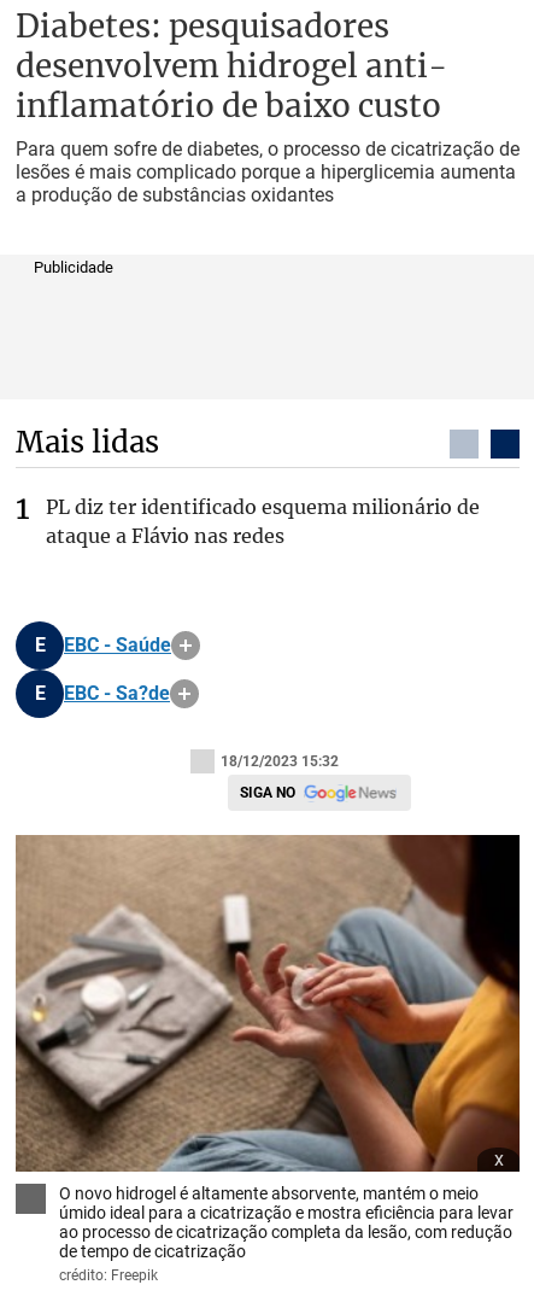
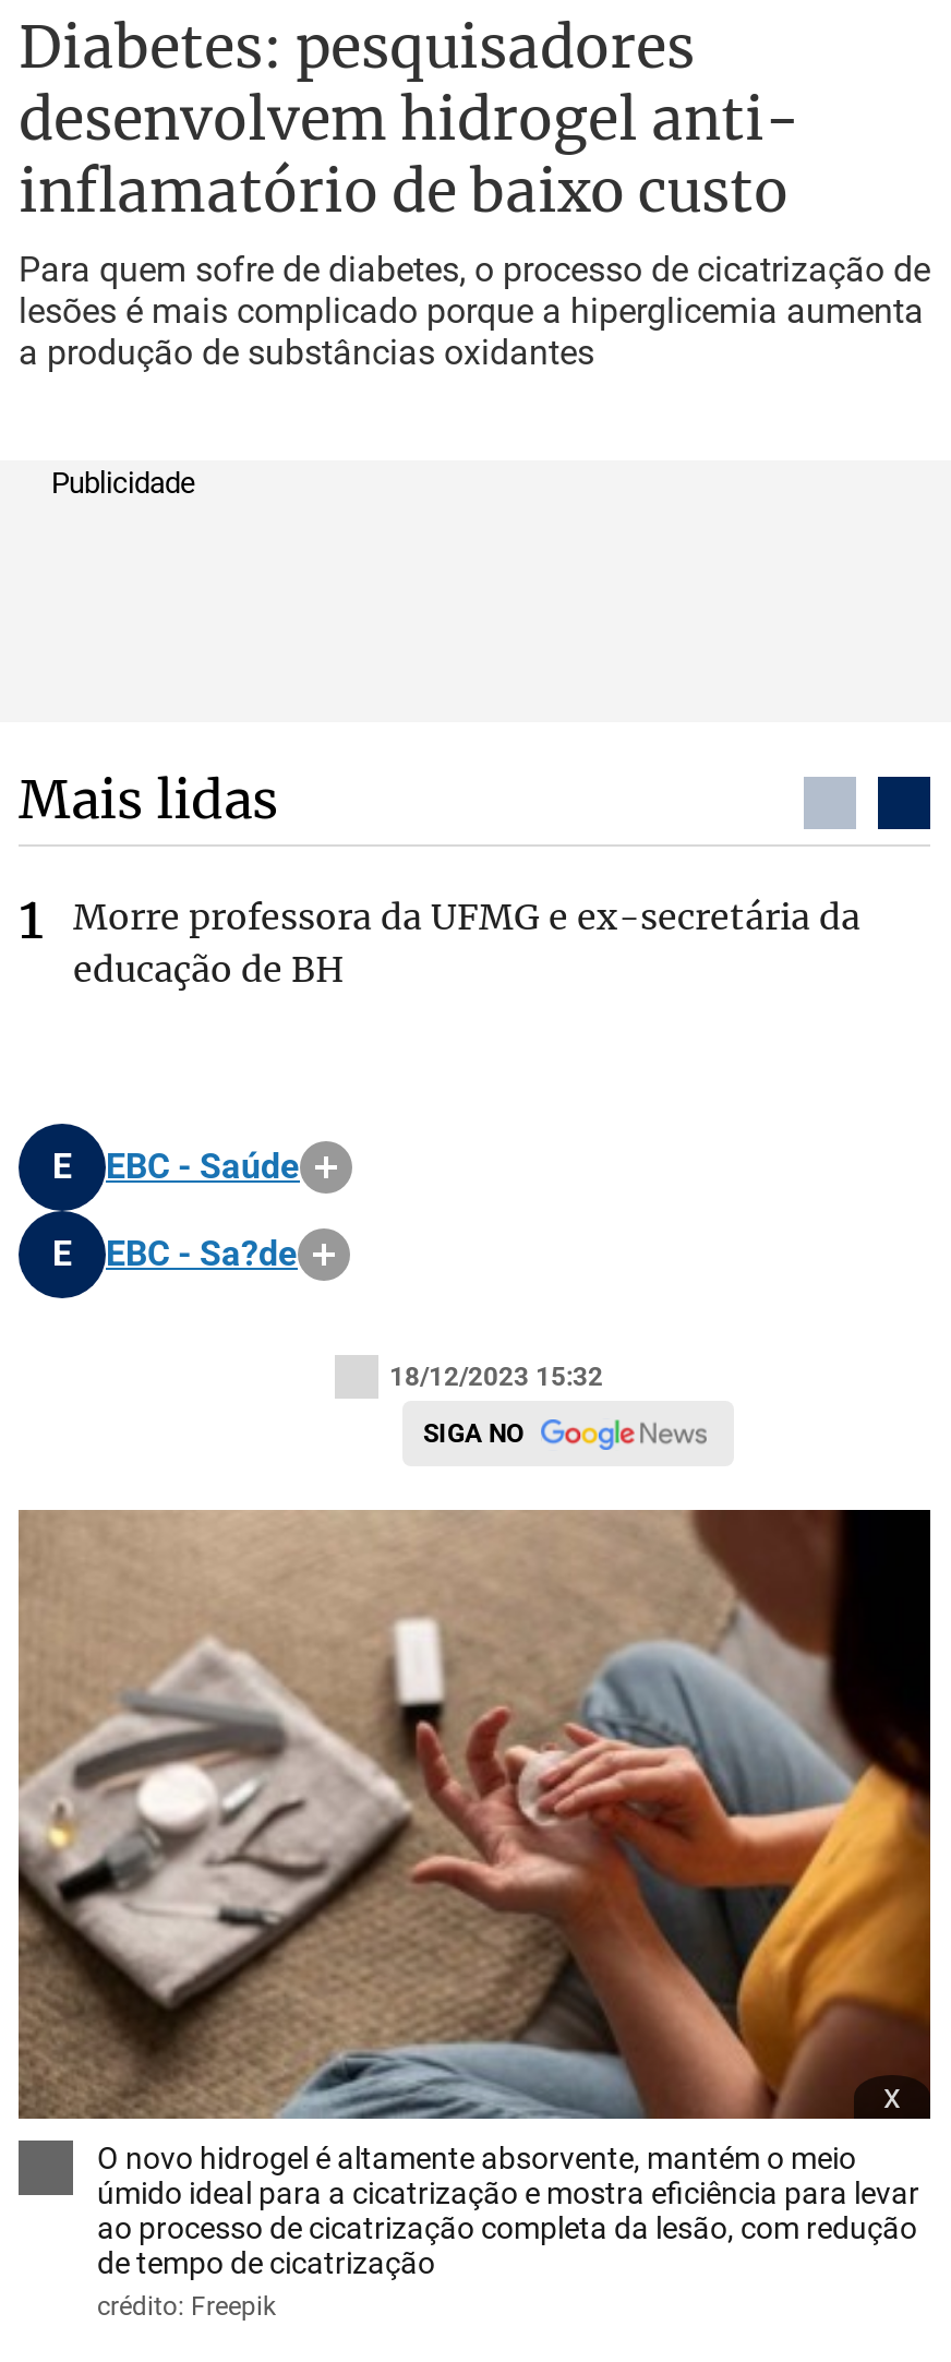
- PL diz ter identificado esquema milionário de
- ataque a Flávio nas redes
+ Morre professora da UFMG e ex-secretária da
+ educação de BH
